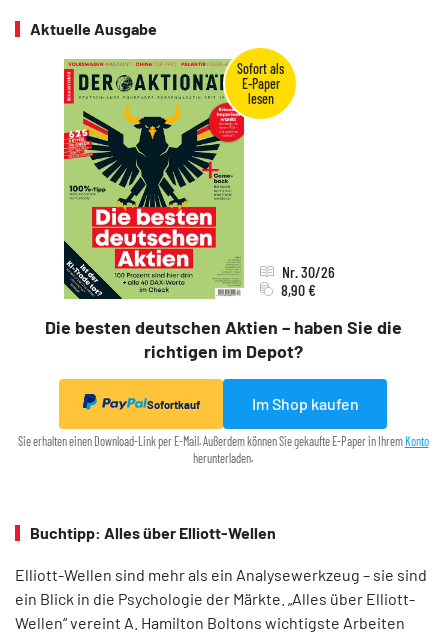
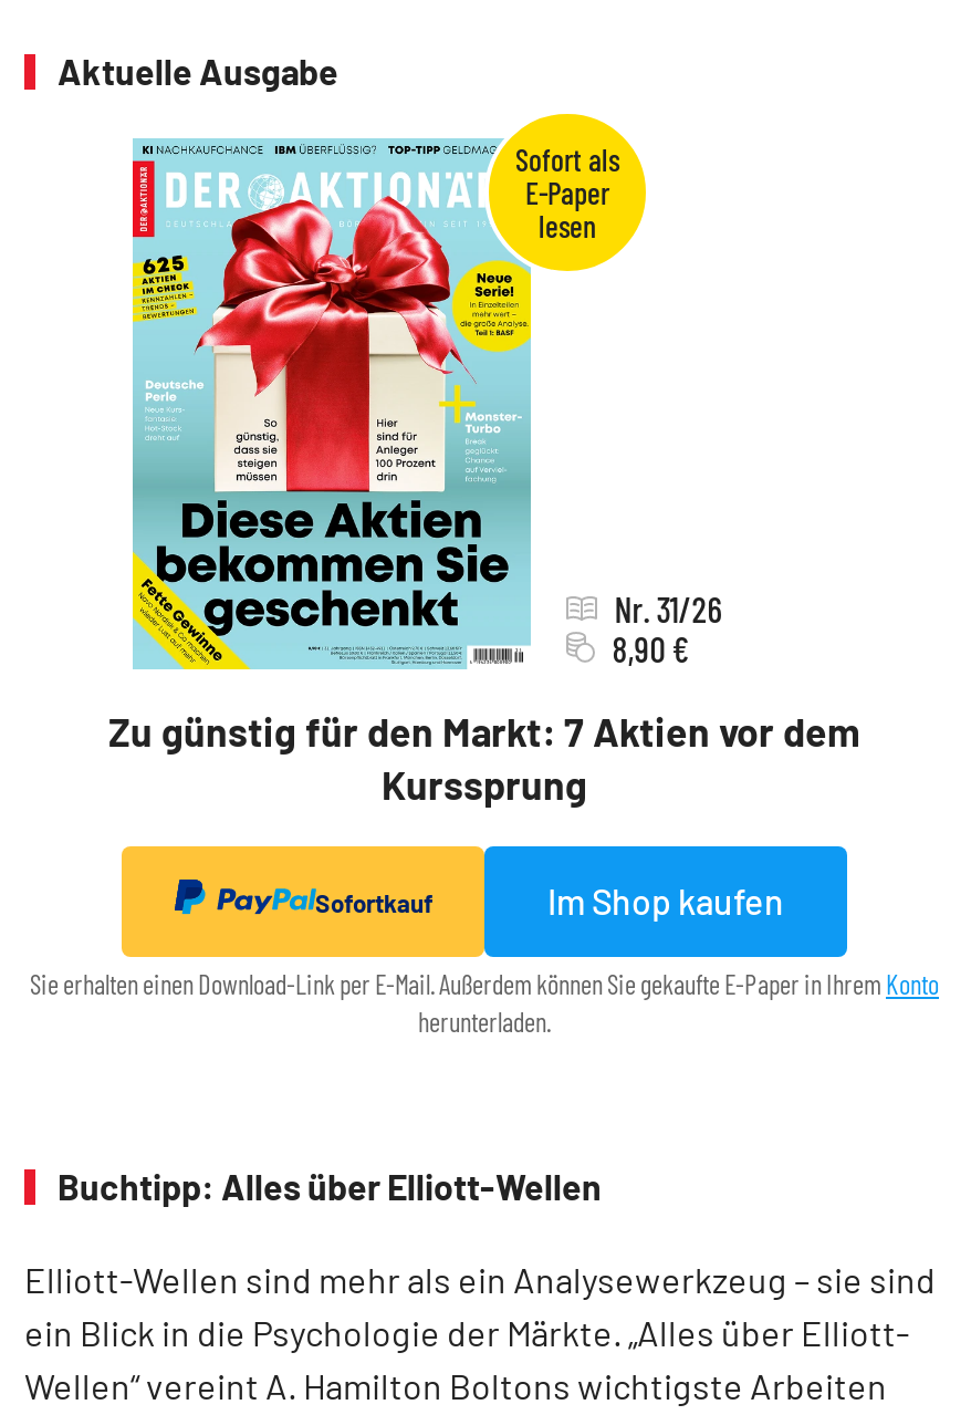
- [image]
- Die besten deutschen Aktien – haben Sie die
- richtigen im Depot?
+ [image]
+ Zu günstig für den Markt: 7 Aktien vor dem
+ Kurssprung

- Nr. 30/26
+ Nr. 31/26
